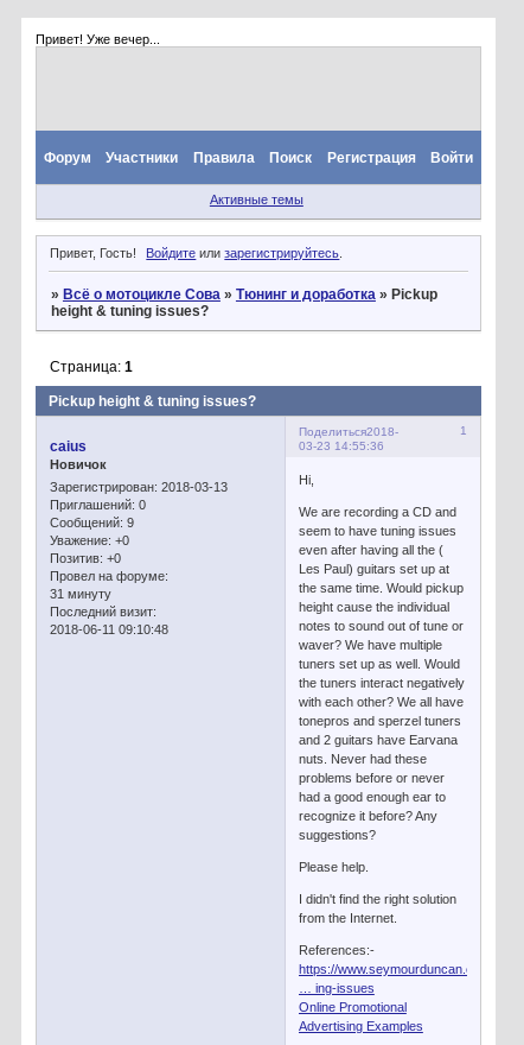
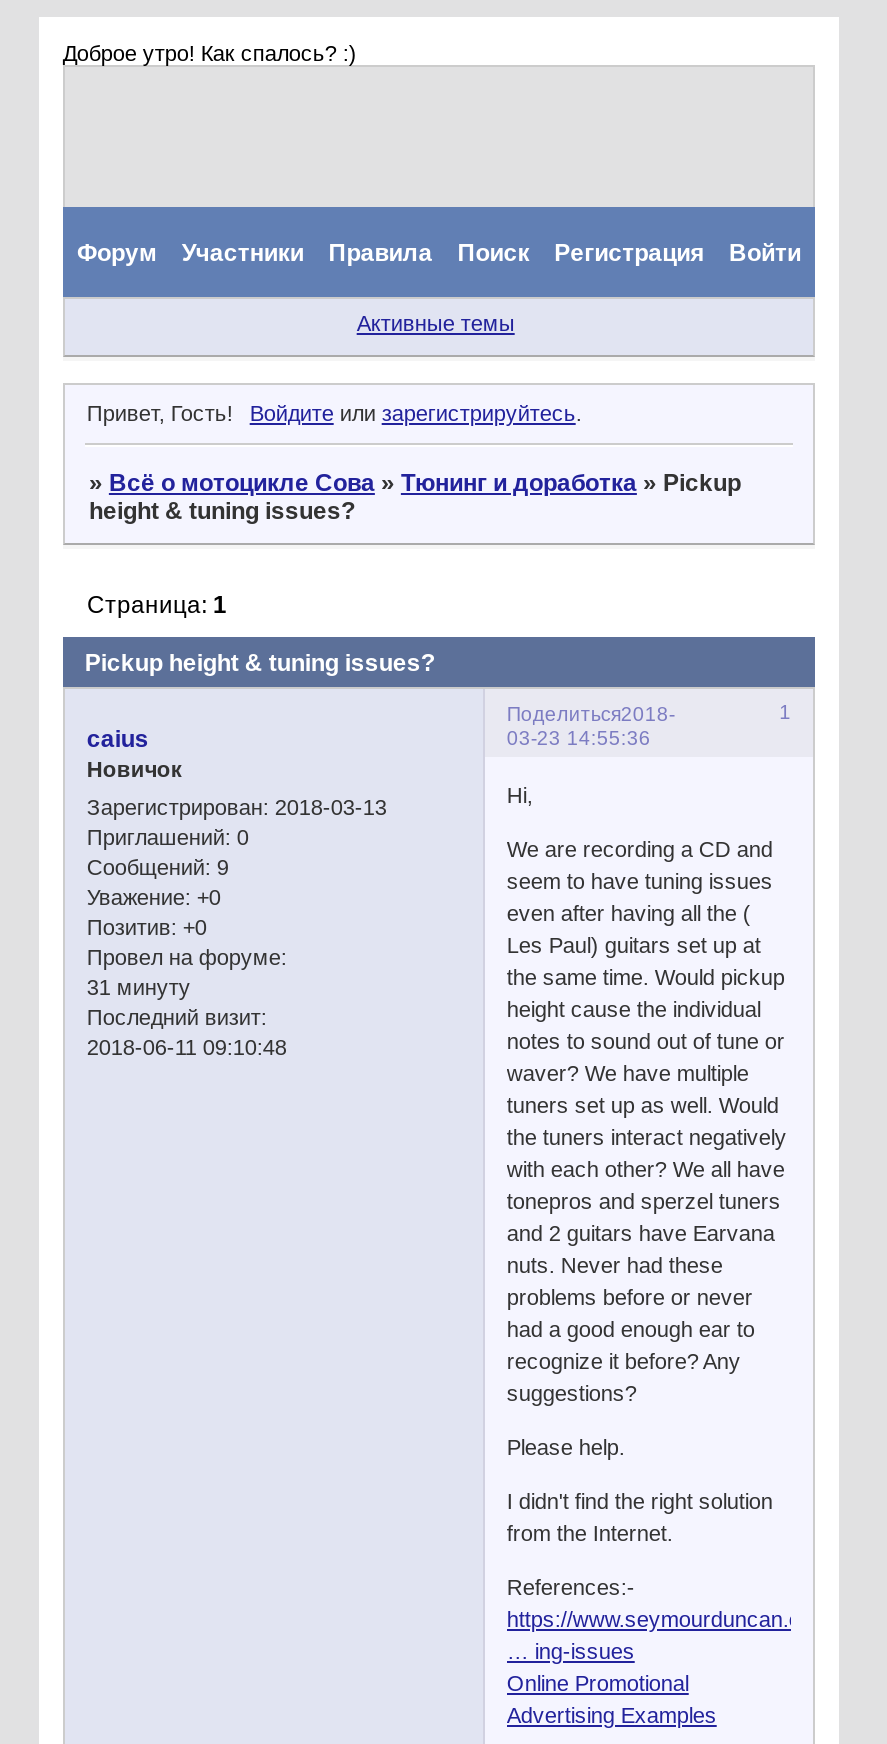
- Привет! Уже вечер...
+ Доброе утро! Как спалось? :)
